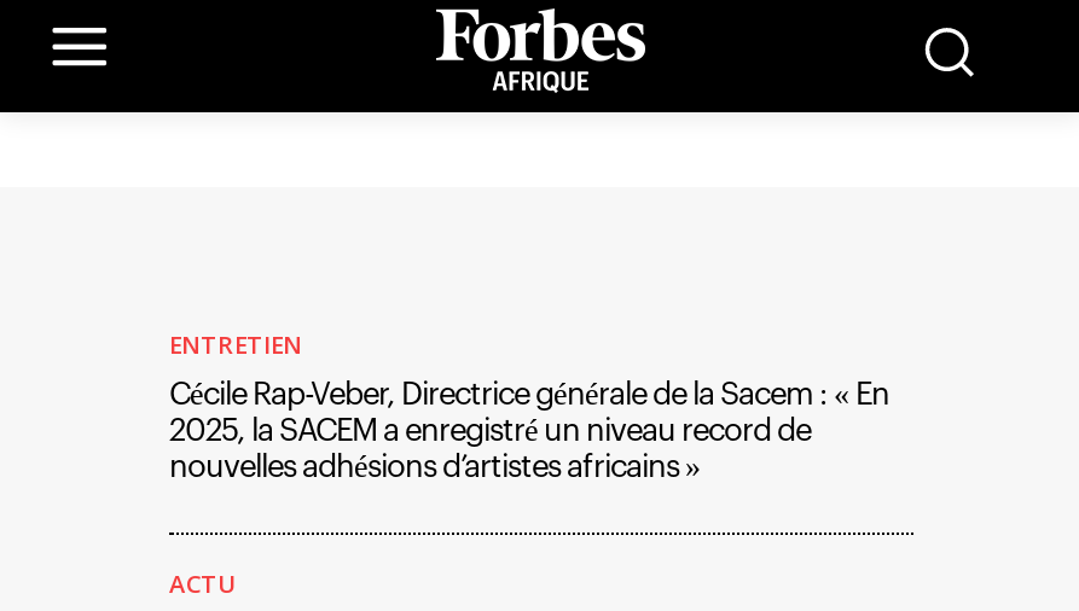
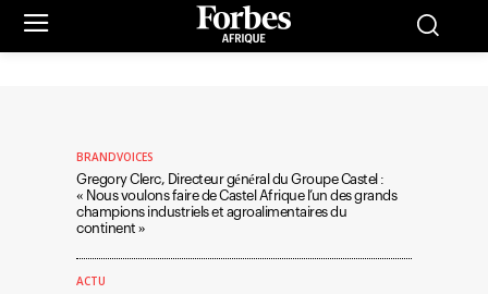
- ENTRETIEN
+ BRANDVOICES

- Cécile Rap-Veber, Directrice générale de la Sacem : « En
- 2025, la SACEM a enregistré un niveau record de
- nouvelles adhésions d’artistes africains »
+ Gregory Clerc, Directeur général du Groupe Castel :
+ « Nous voulons faire de Castel Afrique l’un des grands
+ champions industriels et agroalimentaires du
+ continent »
